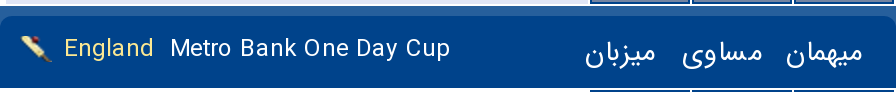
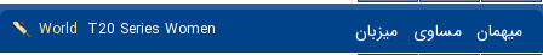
- England Metro Bank One Day Cup
+ World T20 Series Women
